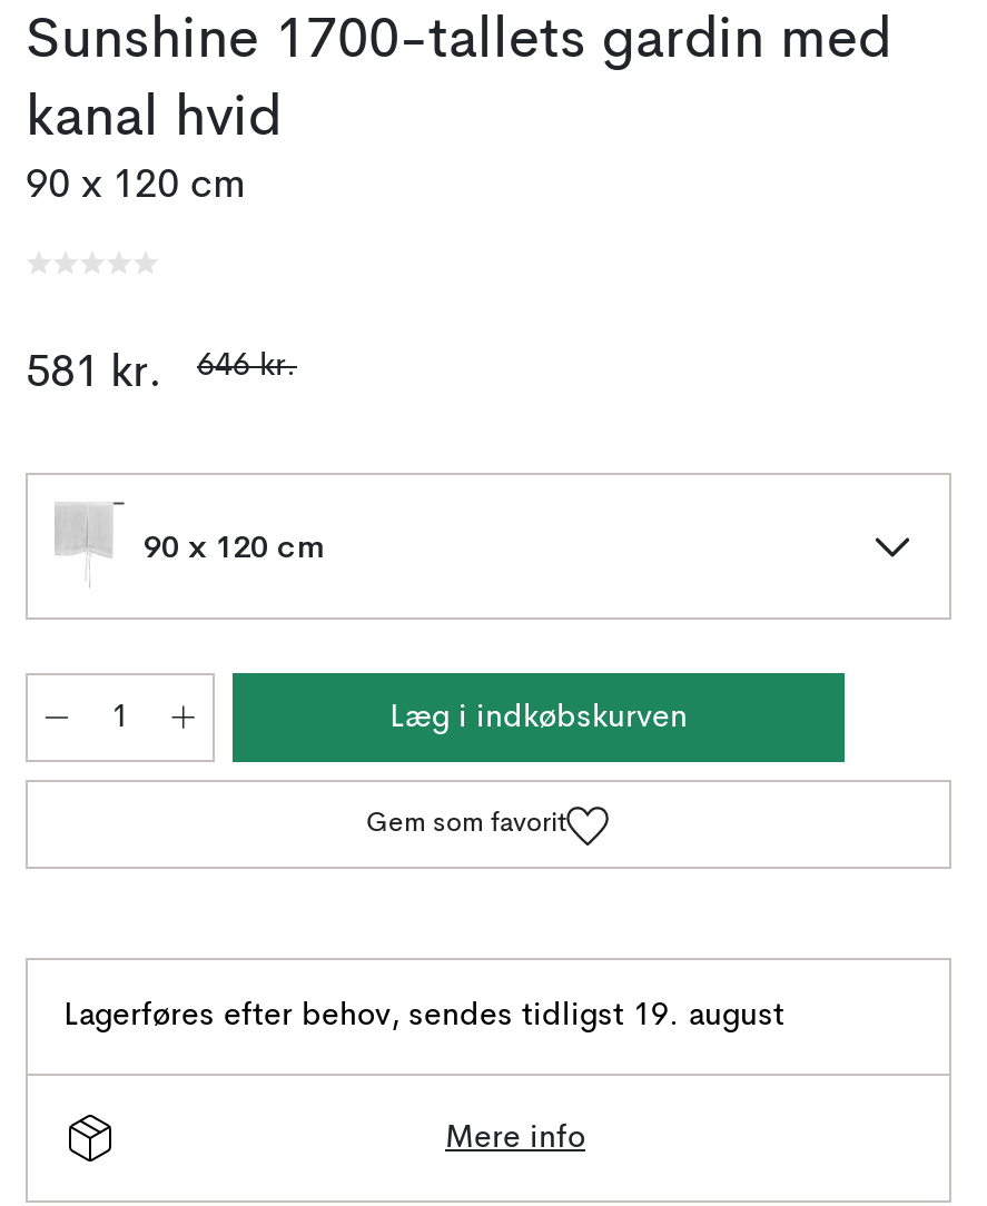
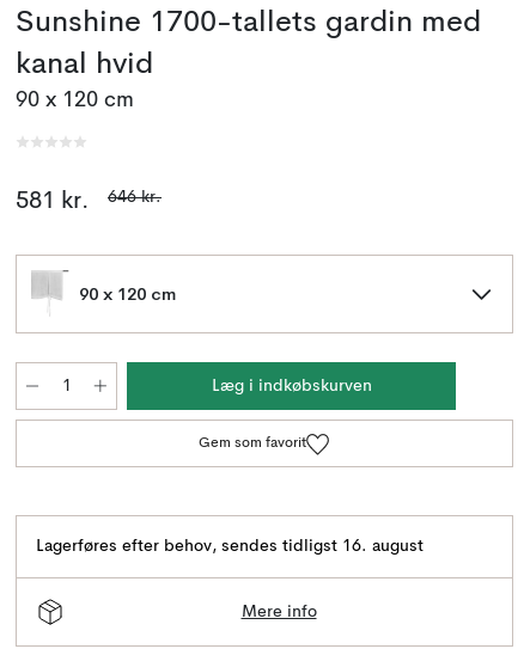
- Lagerføres efter behov, sendes tidligst 19. august
+ Lagerføres efter behov, sendes tidligst 16. august
